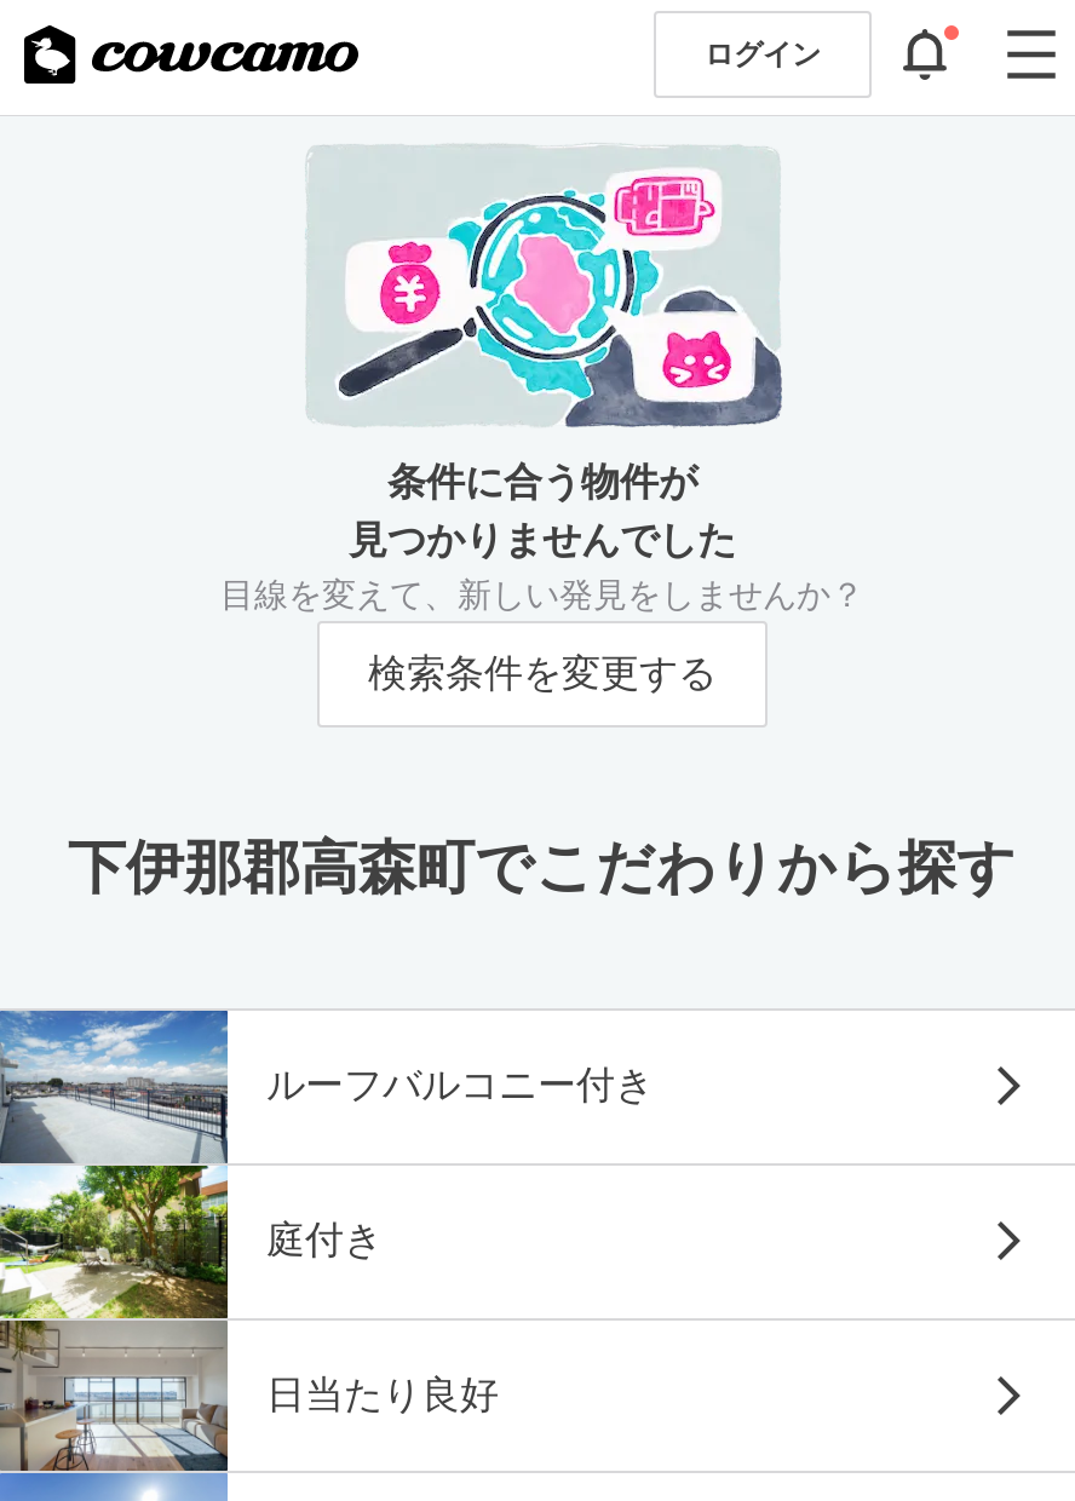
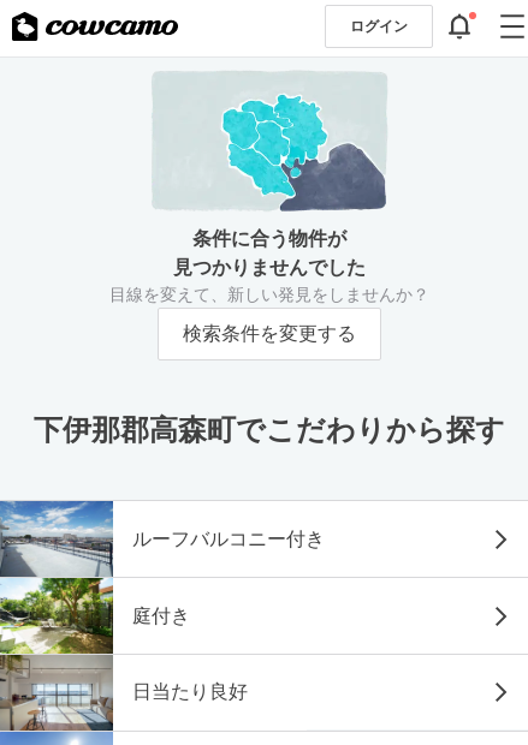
- [image]
+ [image]
